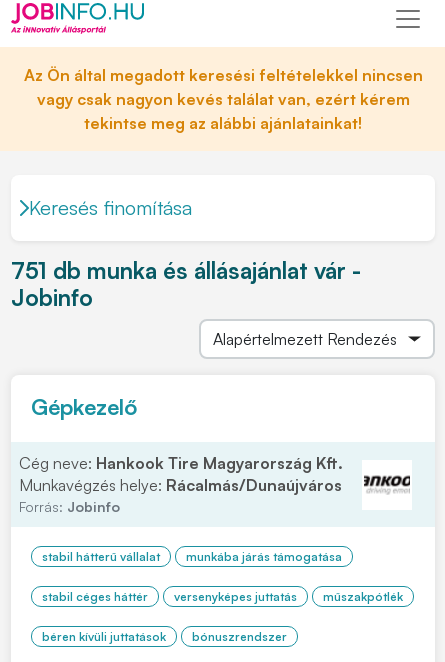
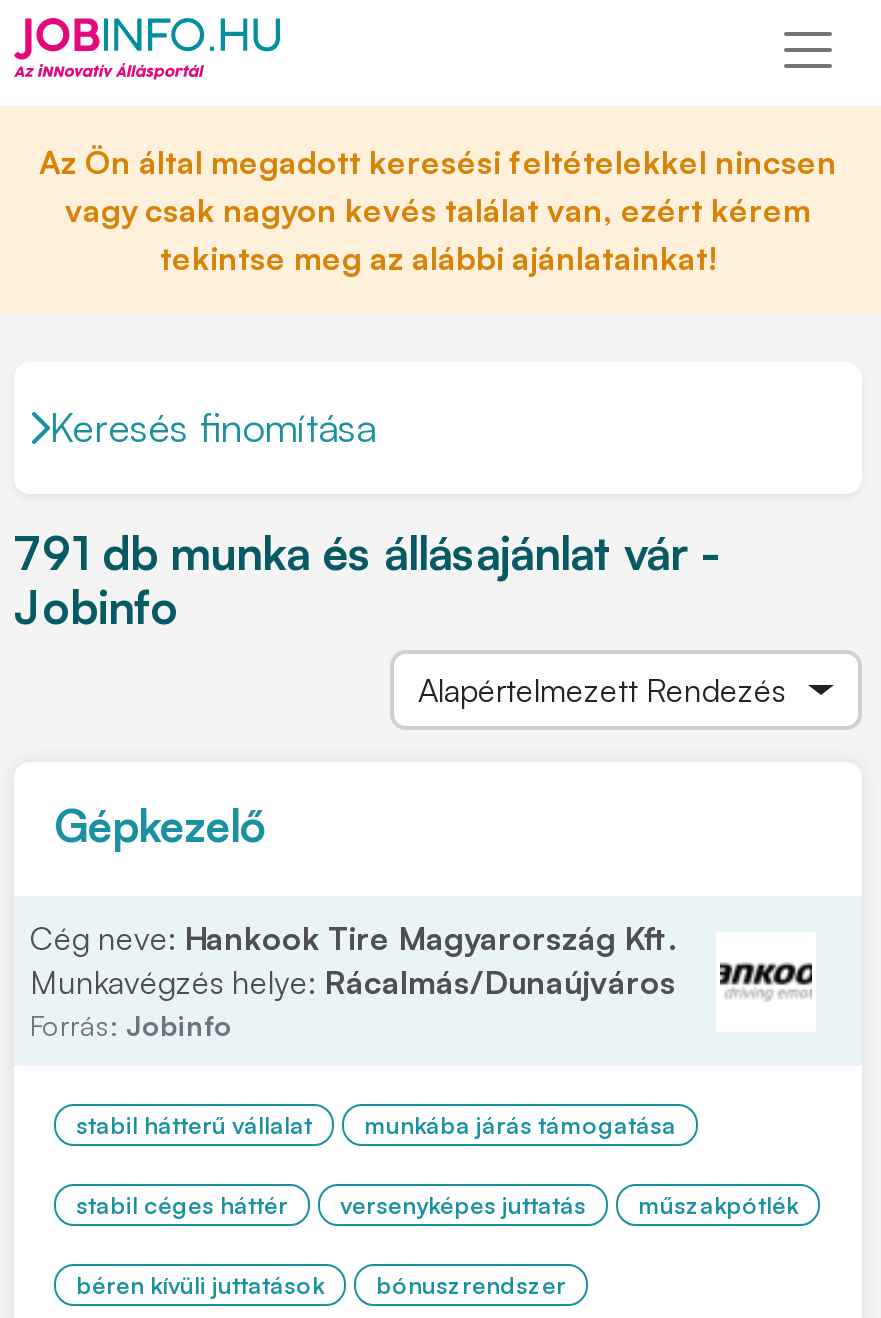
- 751 db munka és állásajánlat vár -
+ 791 db munka és állásajánlat vár -
